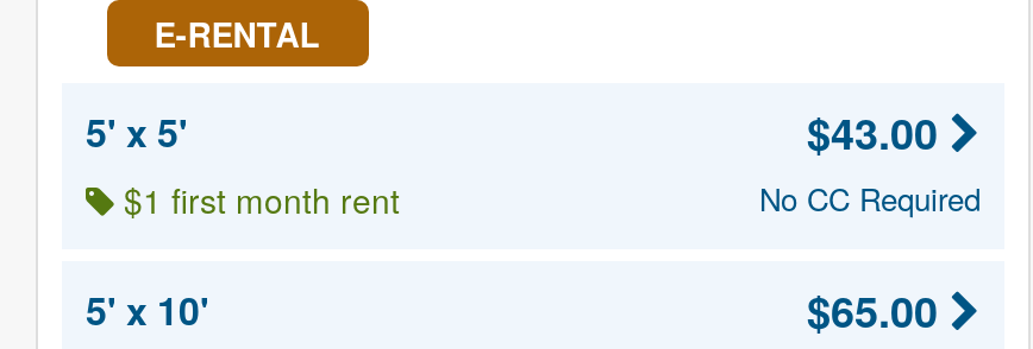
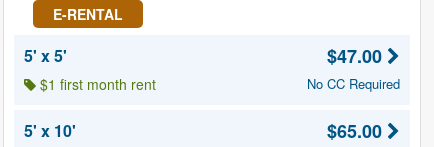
- $43.00
+ $47.00
